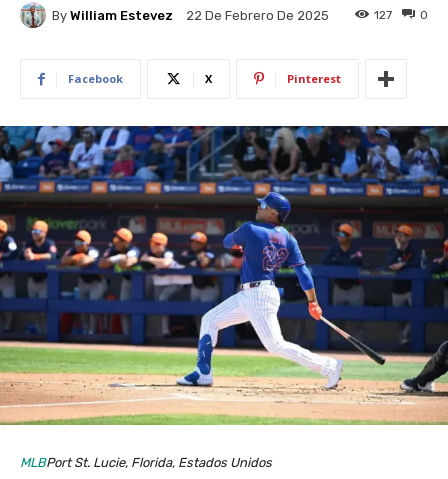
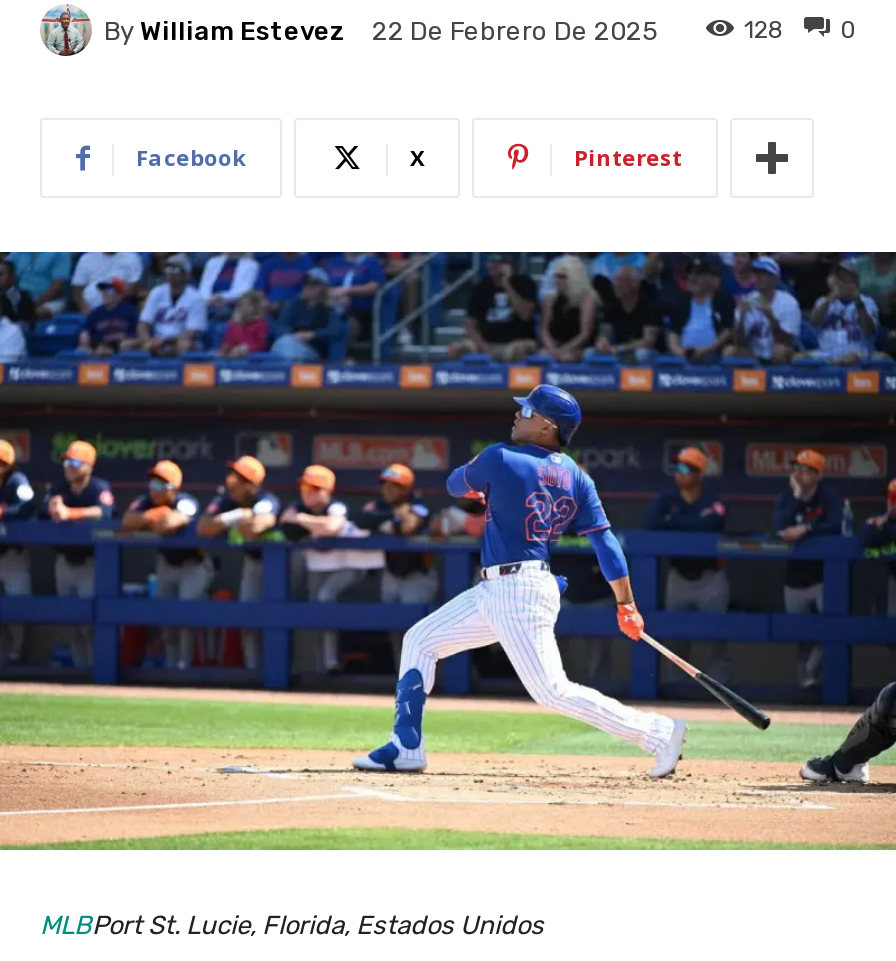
- 127
+ 128
